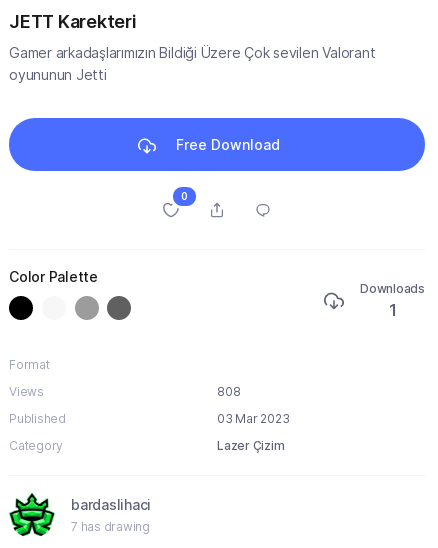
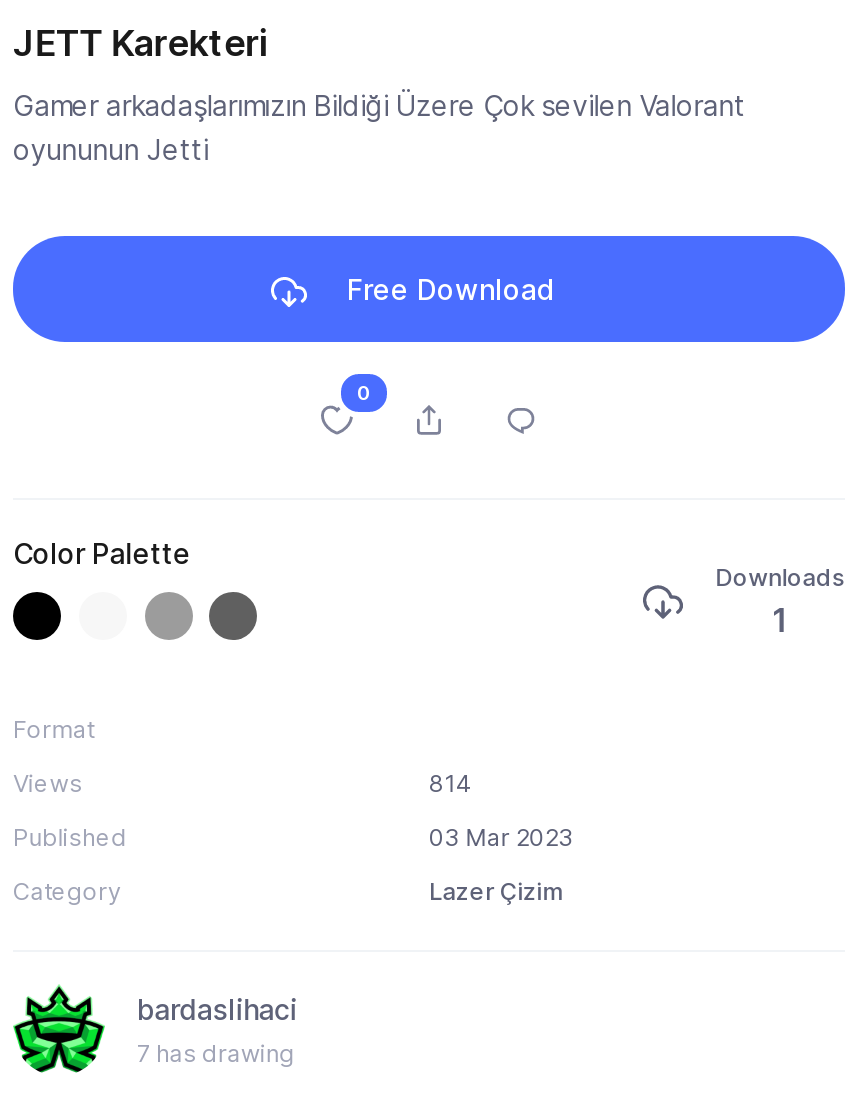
- 808
+ 814
